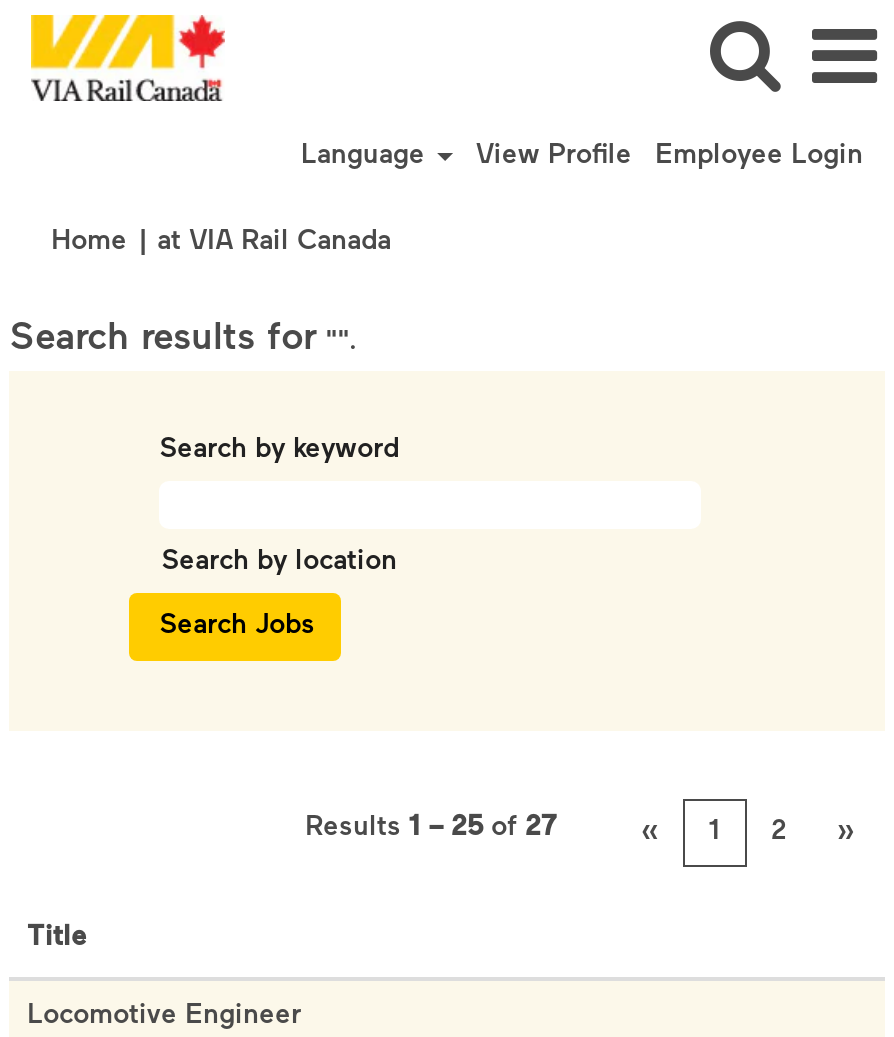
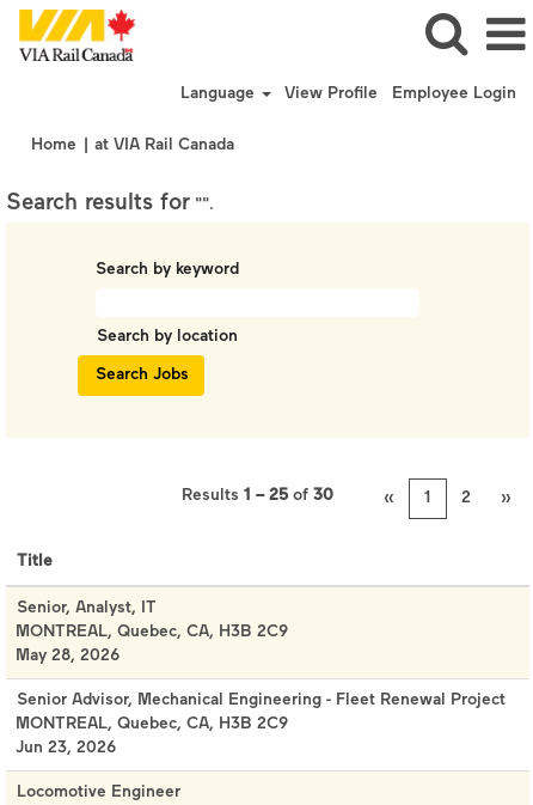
- Results 1 – 25 of 27
+ Results 1 – 25 of 30

+ Senior, Analyst, IT
+ MONTREAL, Quebec, CA, H3B 2C9
+ May 28, 2026
+ Senior Advisor, Mechanical Engineering - Fleet Renewal Project
+ MONTREAL, Quebec, CA, H3B 2C9
+ Jun 23, 2026
